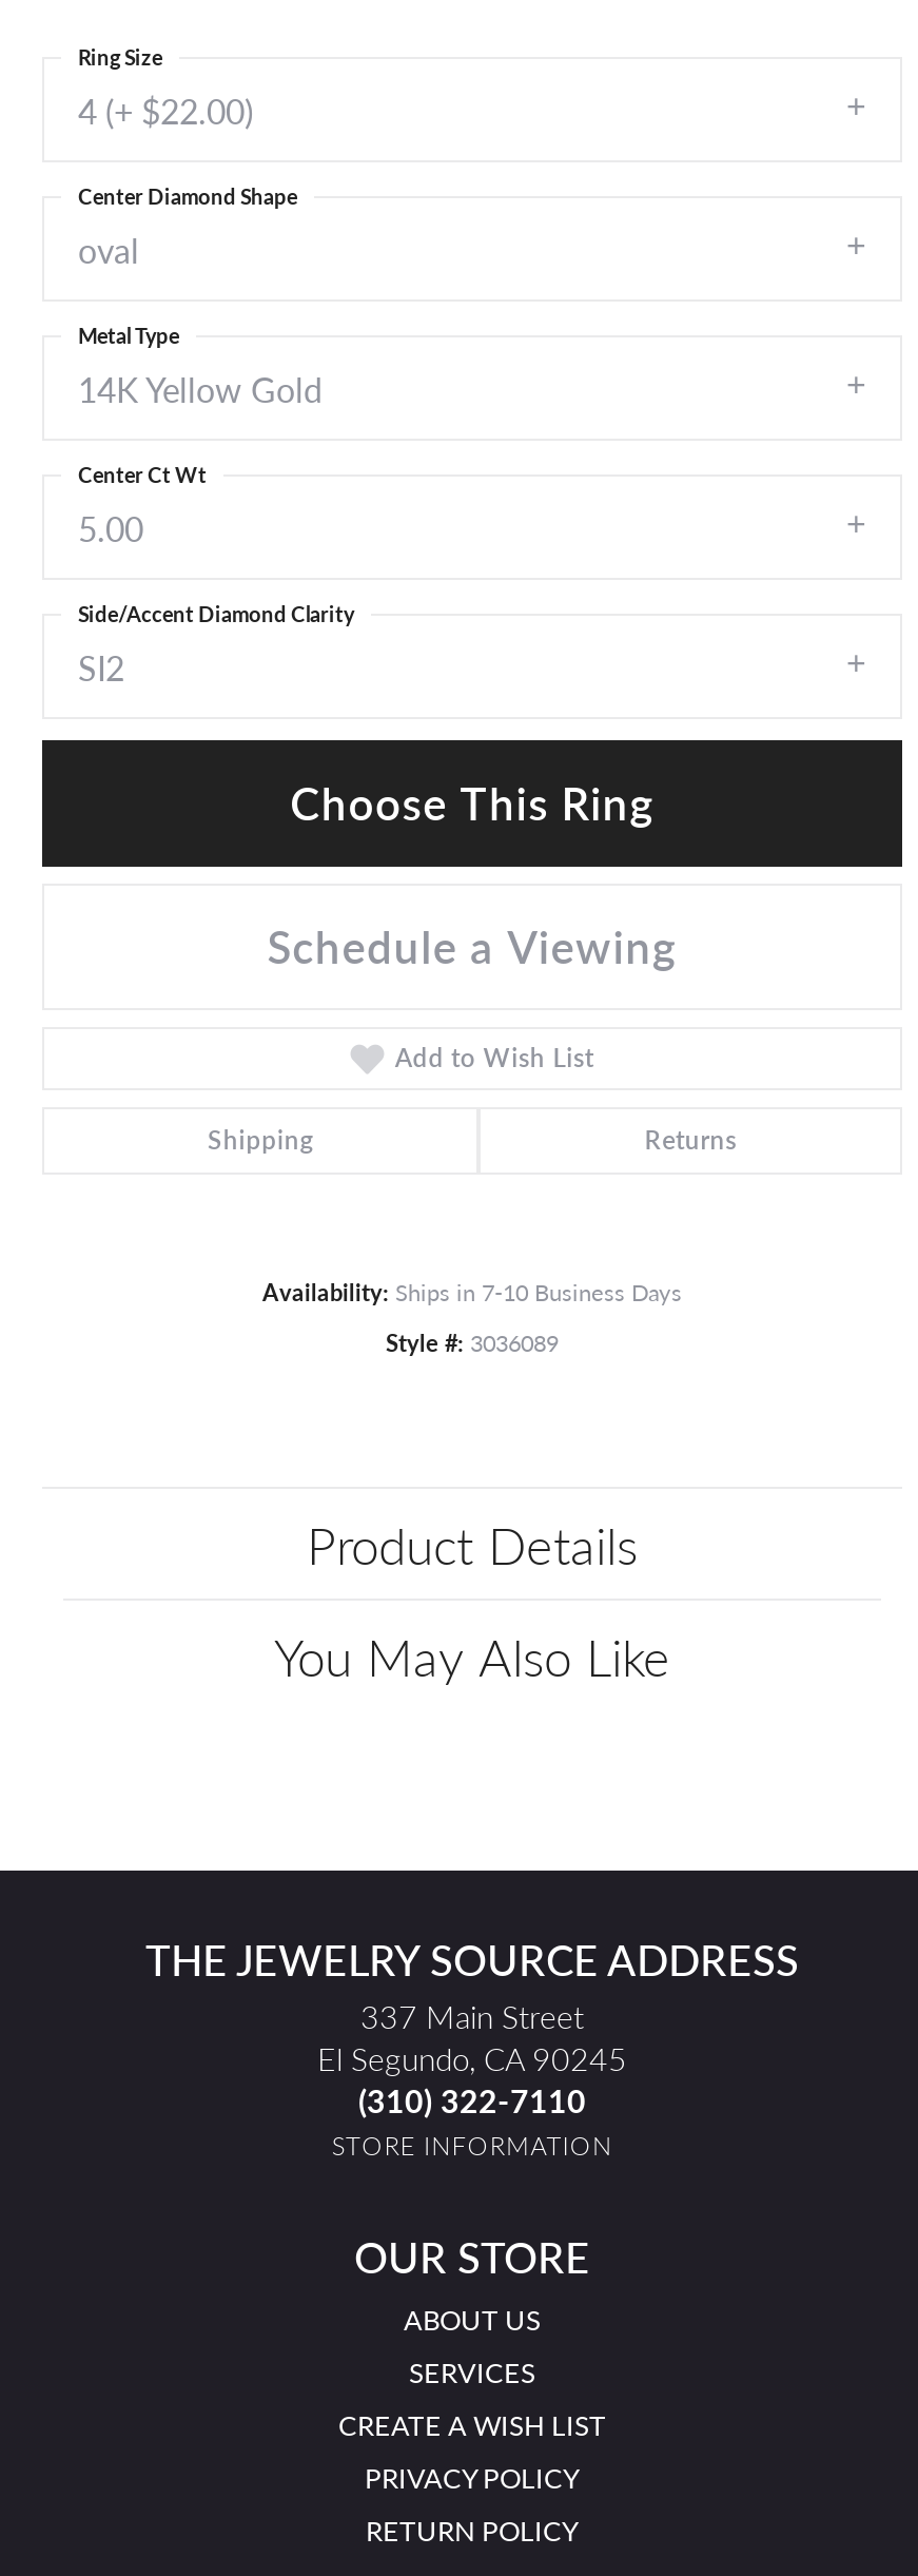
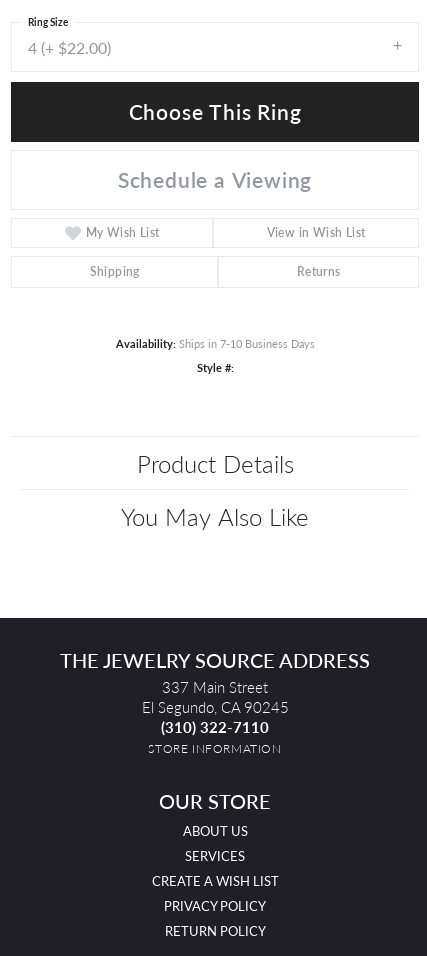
- Center Diamond Shape

- oval

- Metal Type

- 14K Yellow Gold

- Center Ct Wt

- 5.00

- Side/Accent Diamond Clarity

- SI2

- Add to Wish List
+ My Wish List
+ View in Wish List

- Style #: 3036089
+ Style #:
